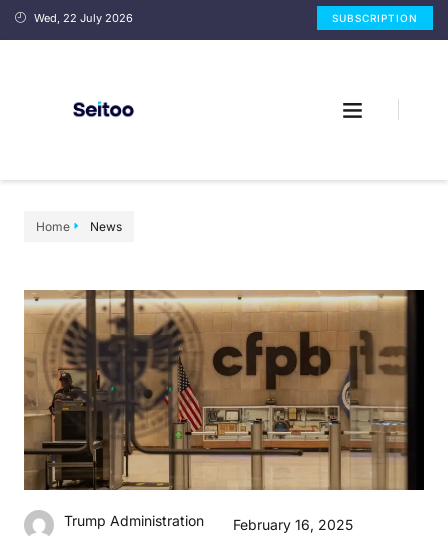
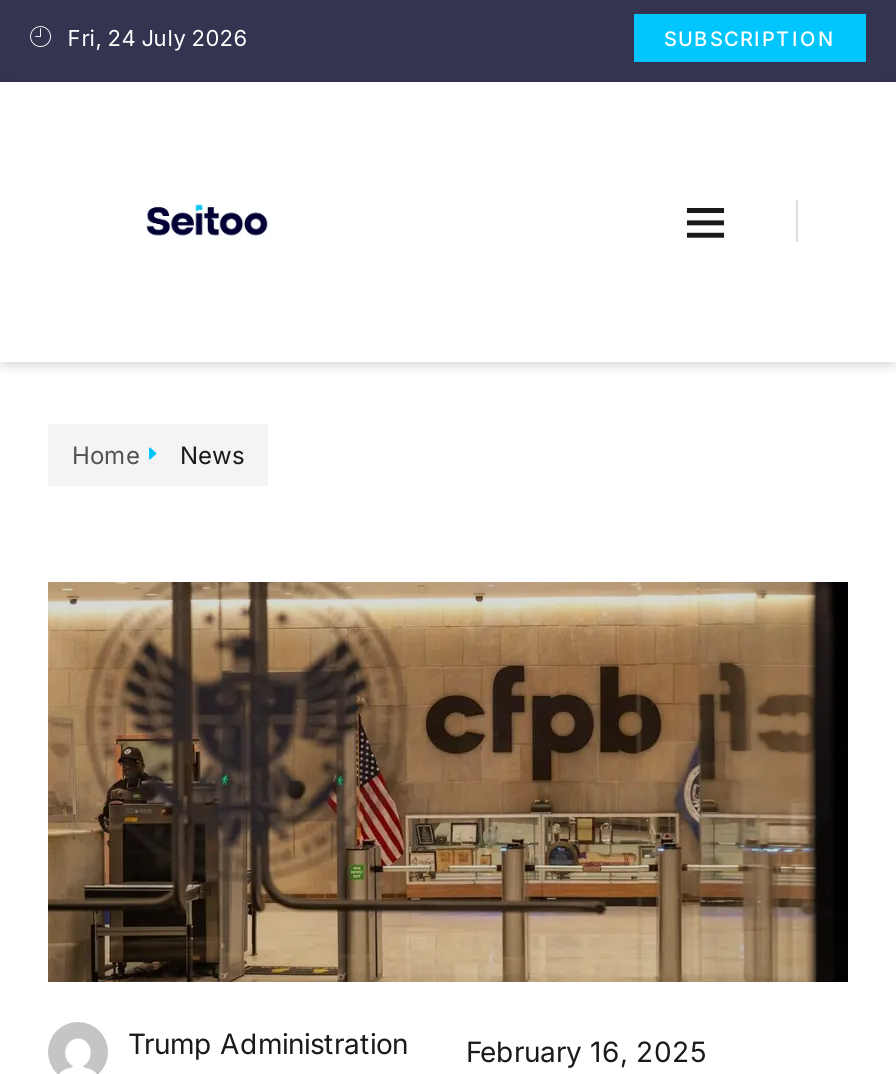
- Wed, 22 July 2026
+ Fri, 24 July 2026
